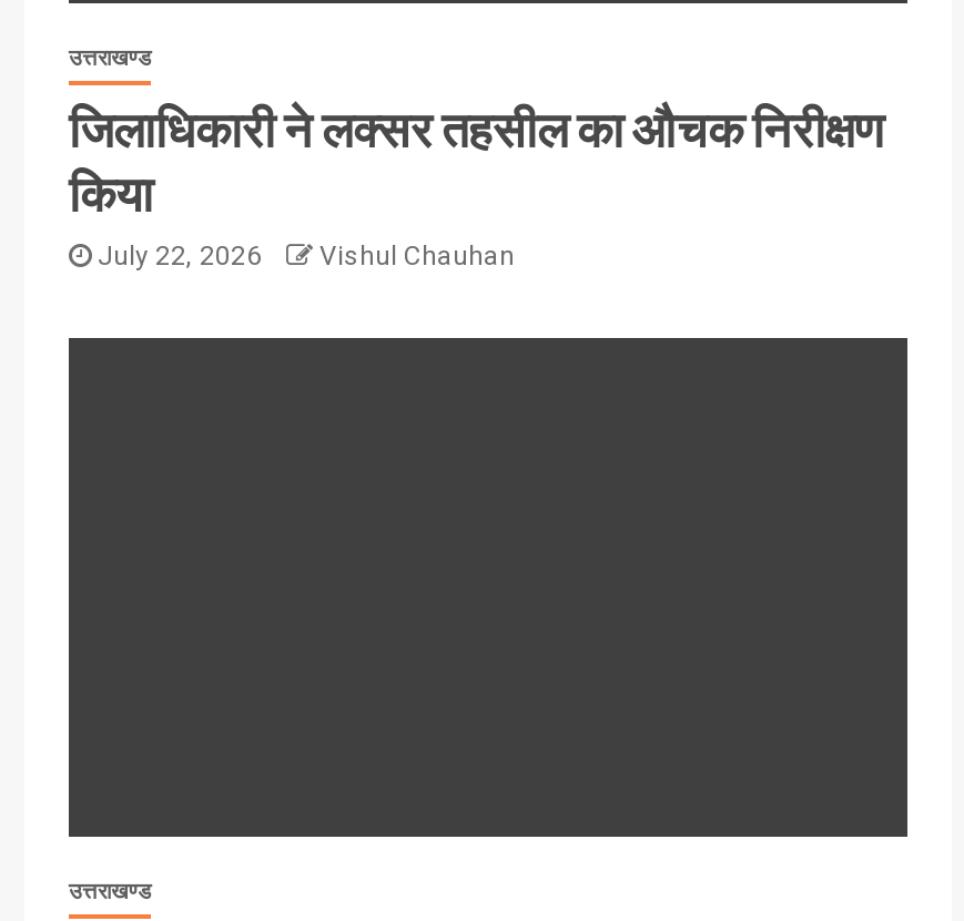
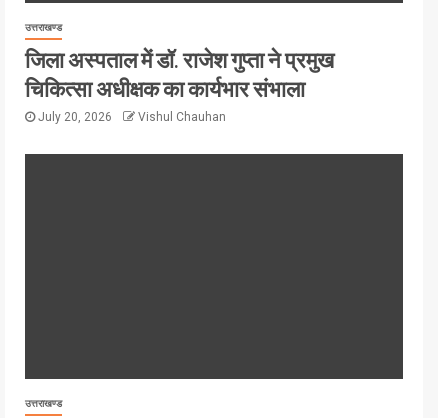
- जिलाधिकारी ने लक्सर तहसील का औचक निरीक्षण
- किया
- July 22, 2026
+ जिला अस्पताल में डॉ. राजेश गुप्ता ने प्रमुख
+ चिकित्सा अधीक्षक का कार्यभार संभाला
+ July 20, 2026
